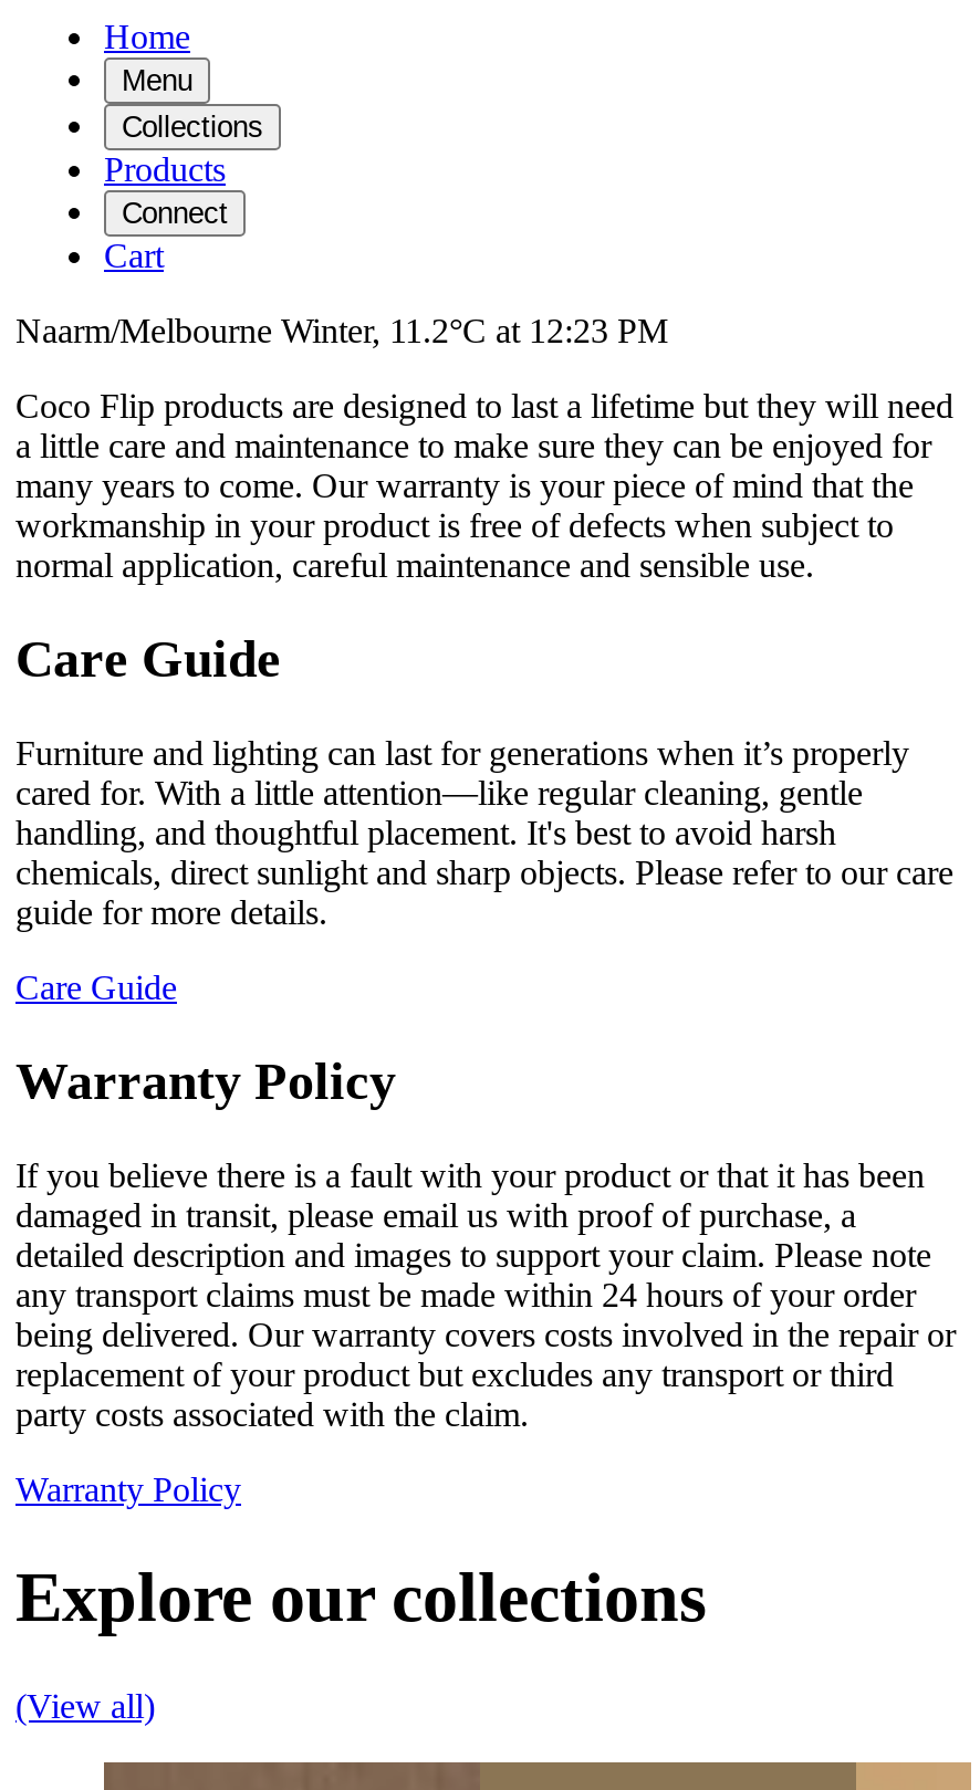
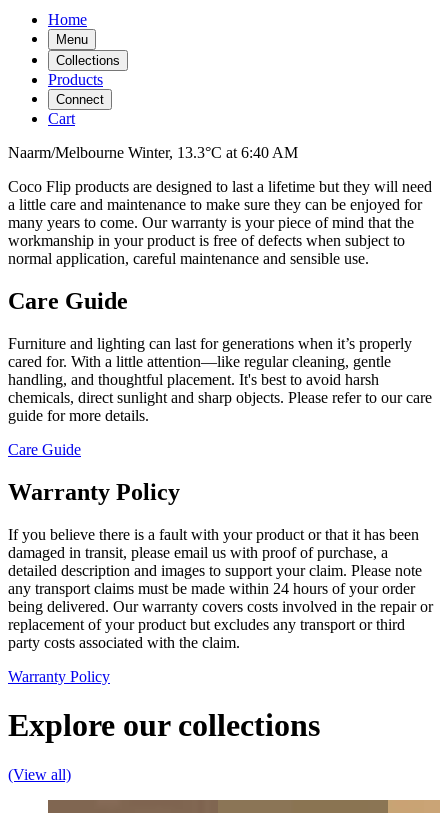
- Naarm/Melbourne Winter, 11.2°C at 12:23 PM
+ Naarm/Melbourne Winter, 13.3°C at 6:40 AM
